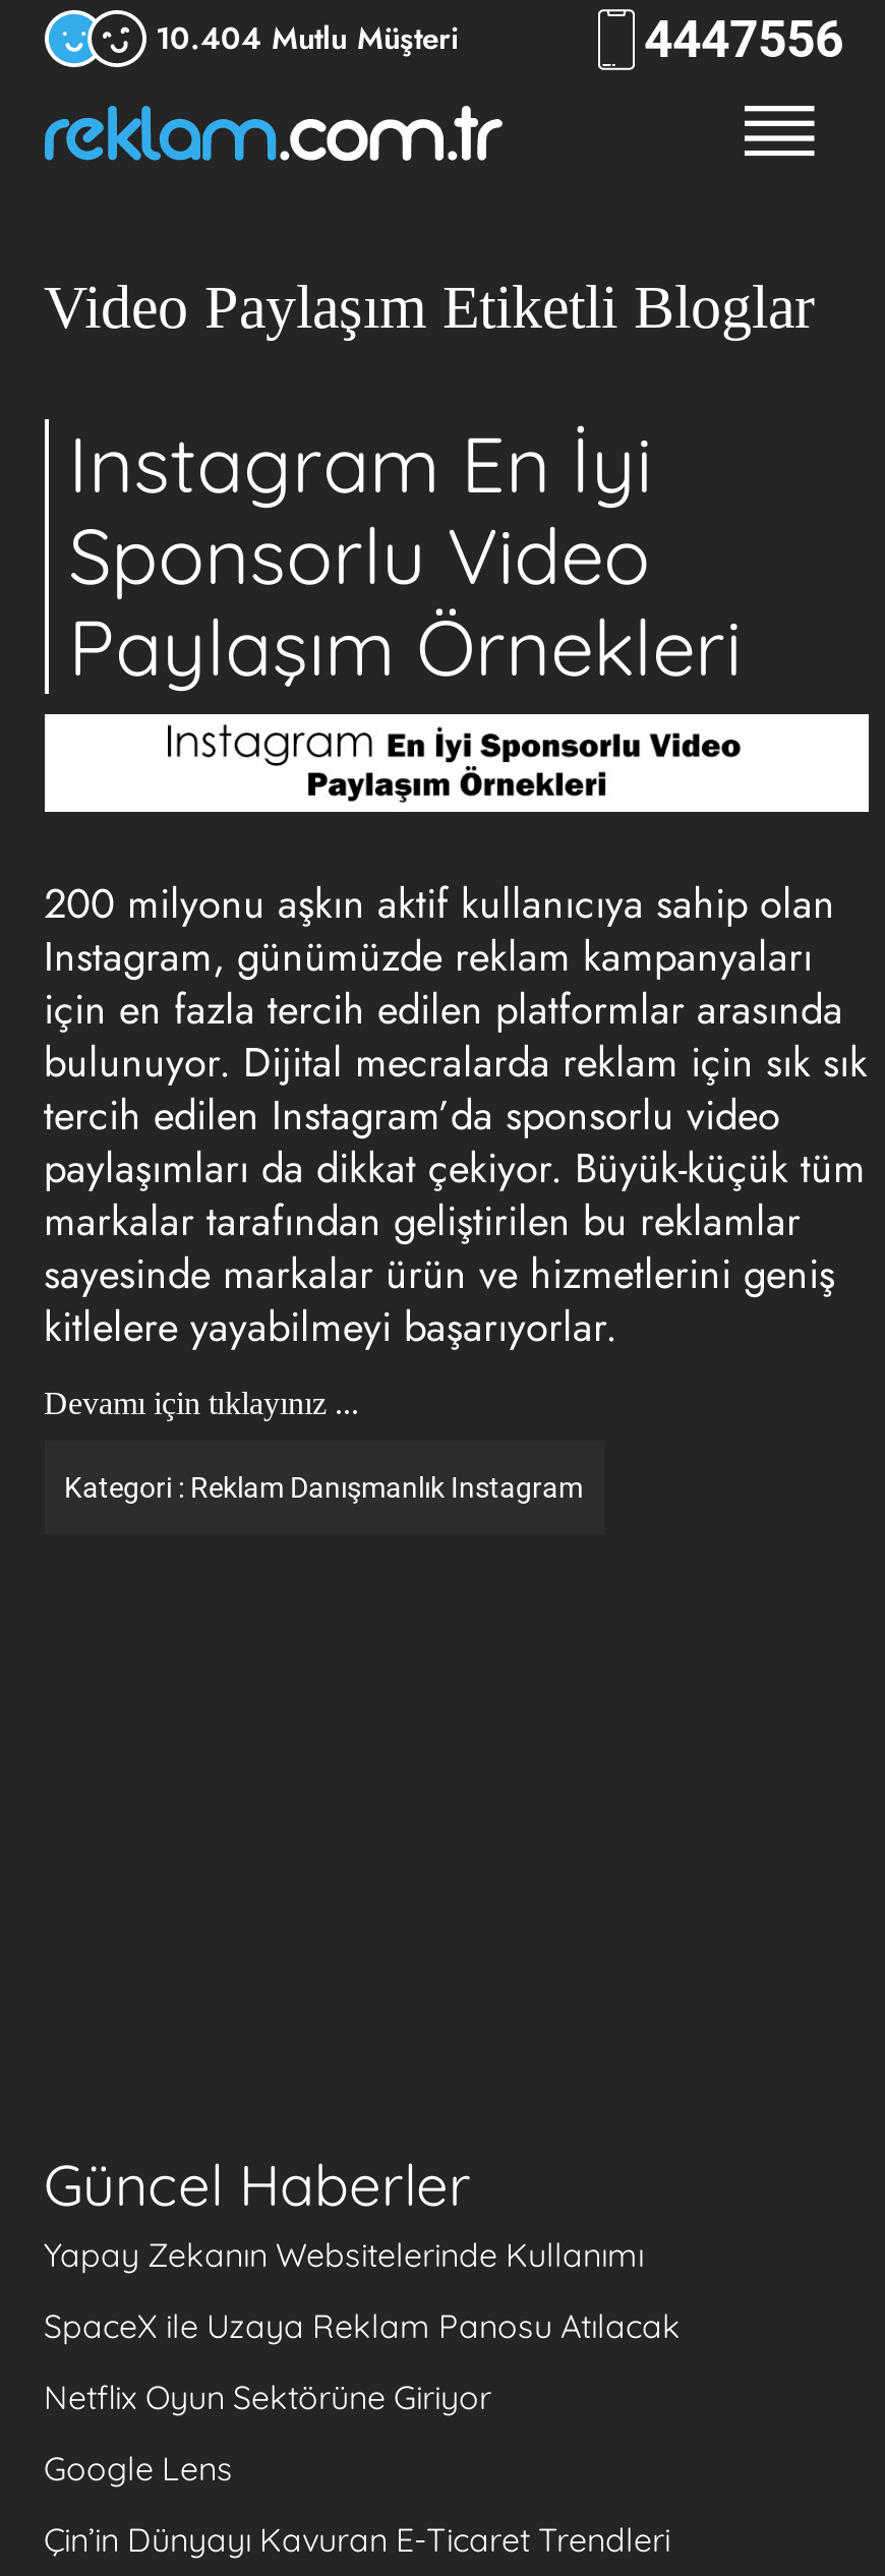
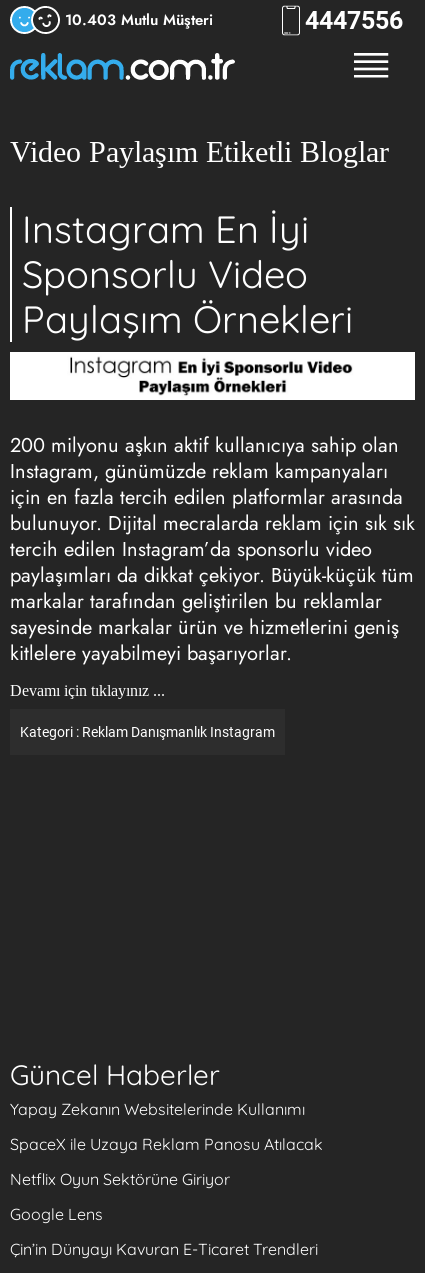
- 10.404 Mutlu Müşteri
+ 10.403 Mutlu Müşteri
